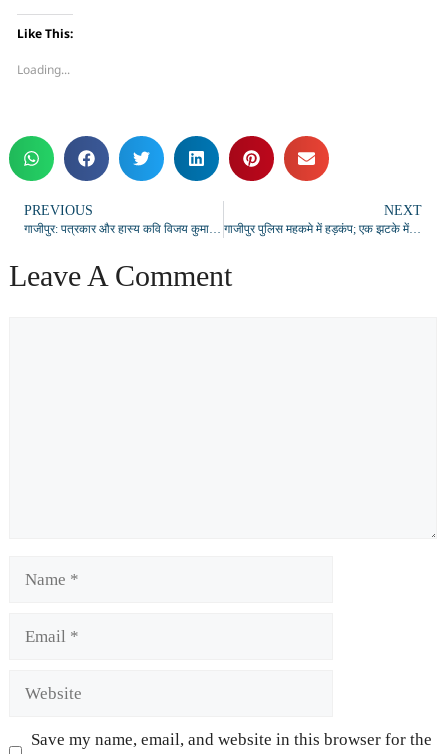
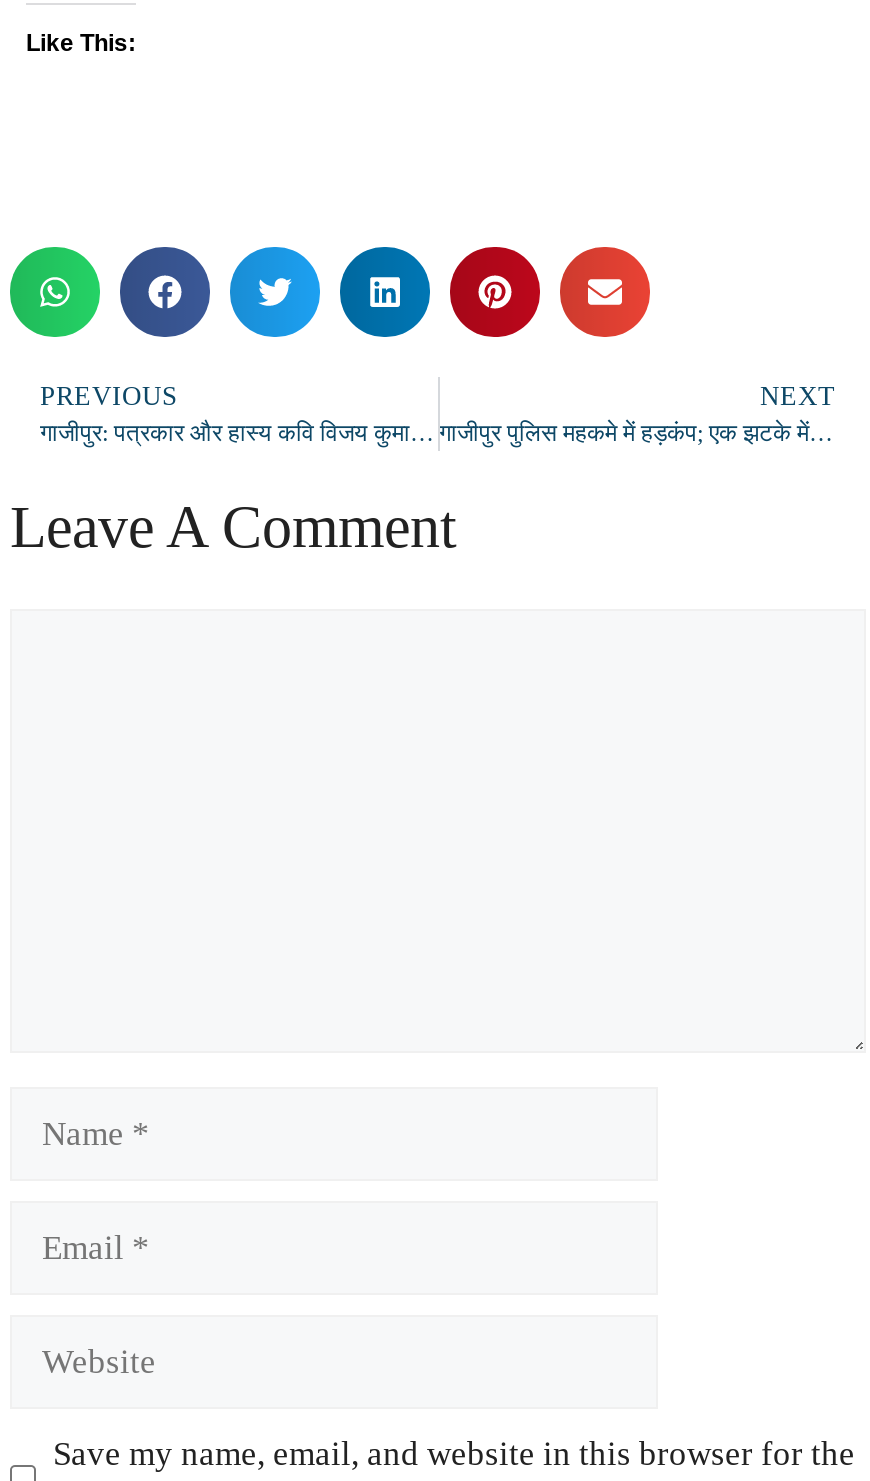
- Loading...
